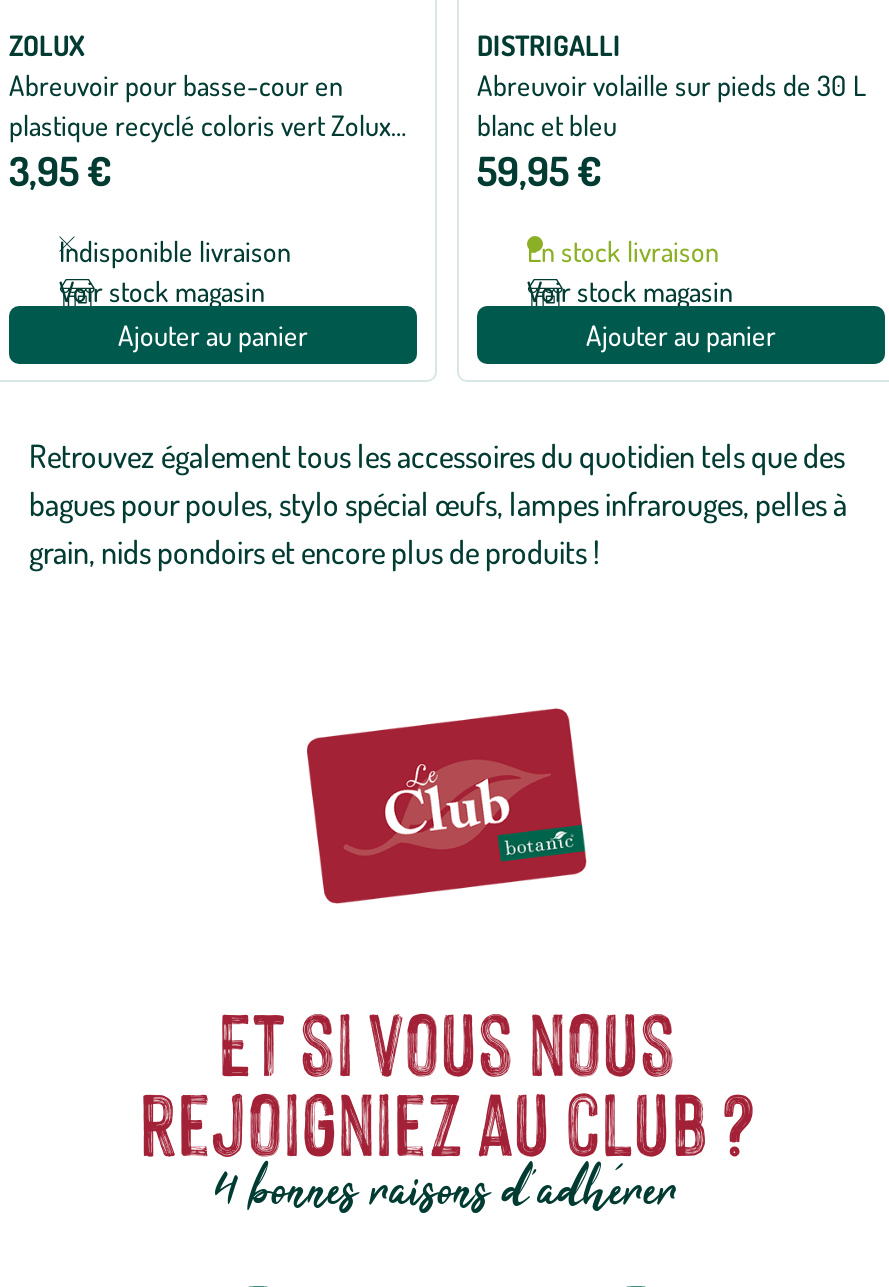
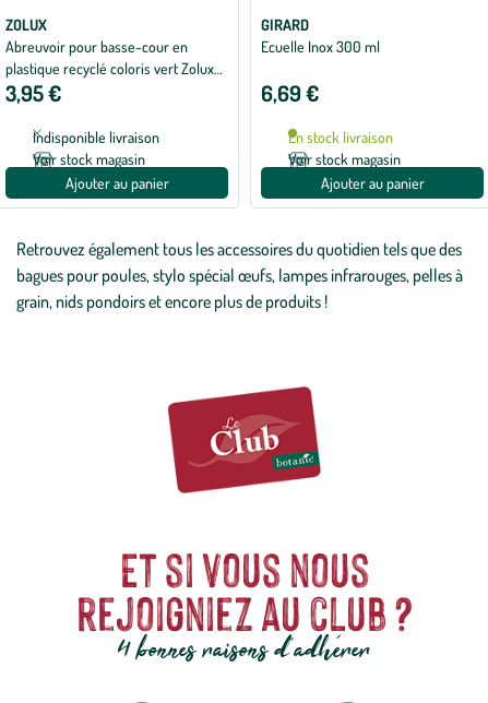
- DISTRIGALLI
- Abreuvoir volaille sur pieds de 30 L
- blanc et bleu
- 59,95 €
+ GIRARD
+ Ecuelle Inox 300 ml
+ 6,69 €
